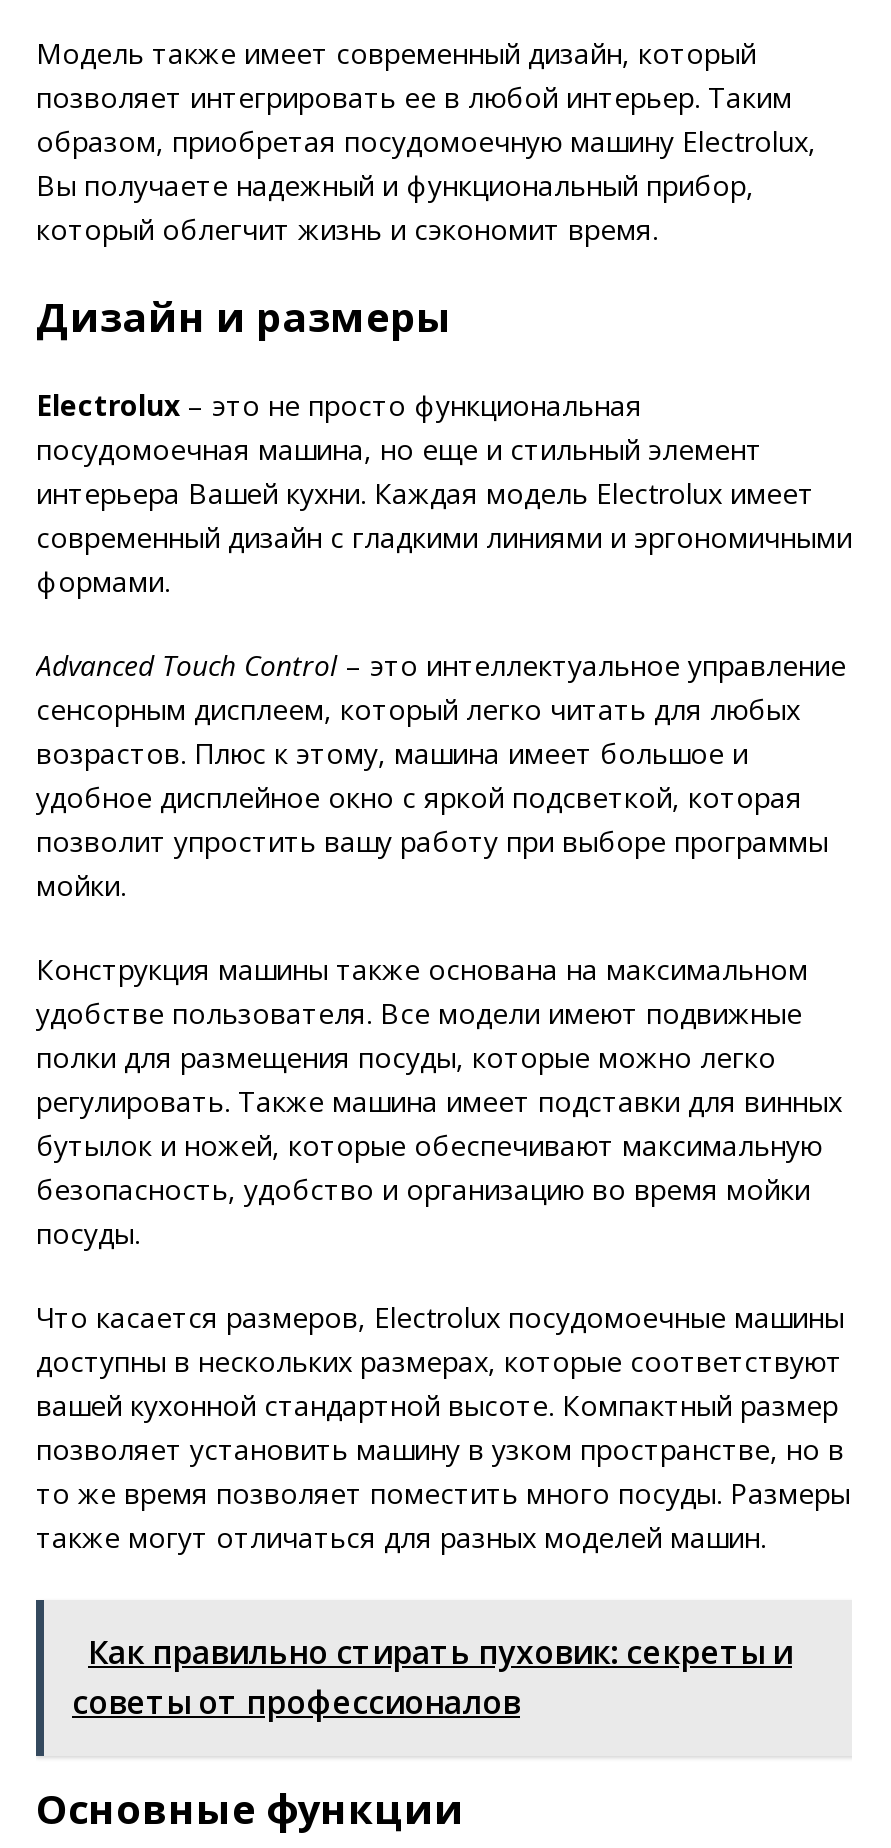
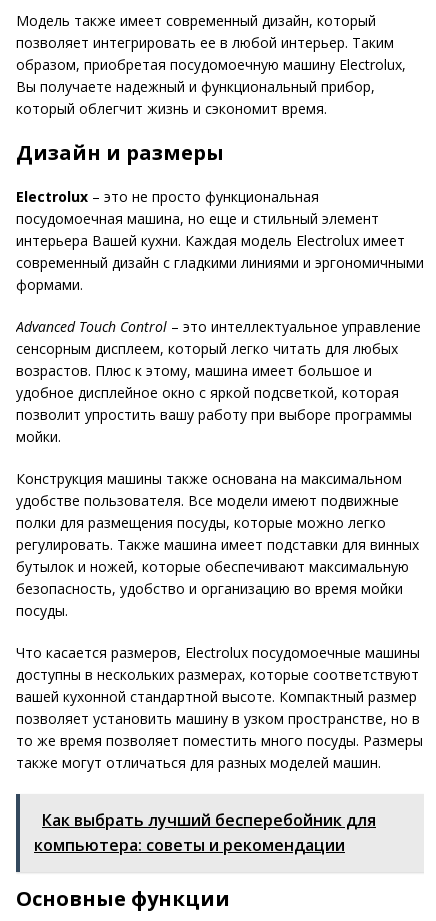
- Как правильно стирать пуховик: секреты и
- советы от профессионалов
+ Как выбрать лучший бесперебойник для
+ компьютера: советы и рекомендации
